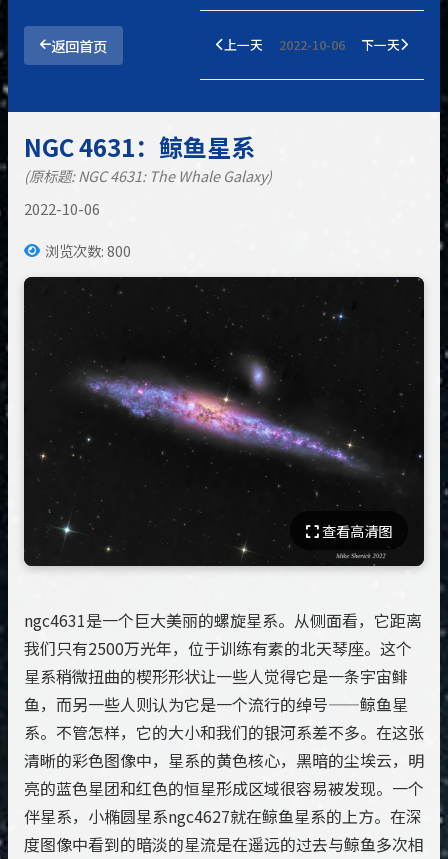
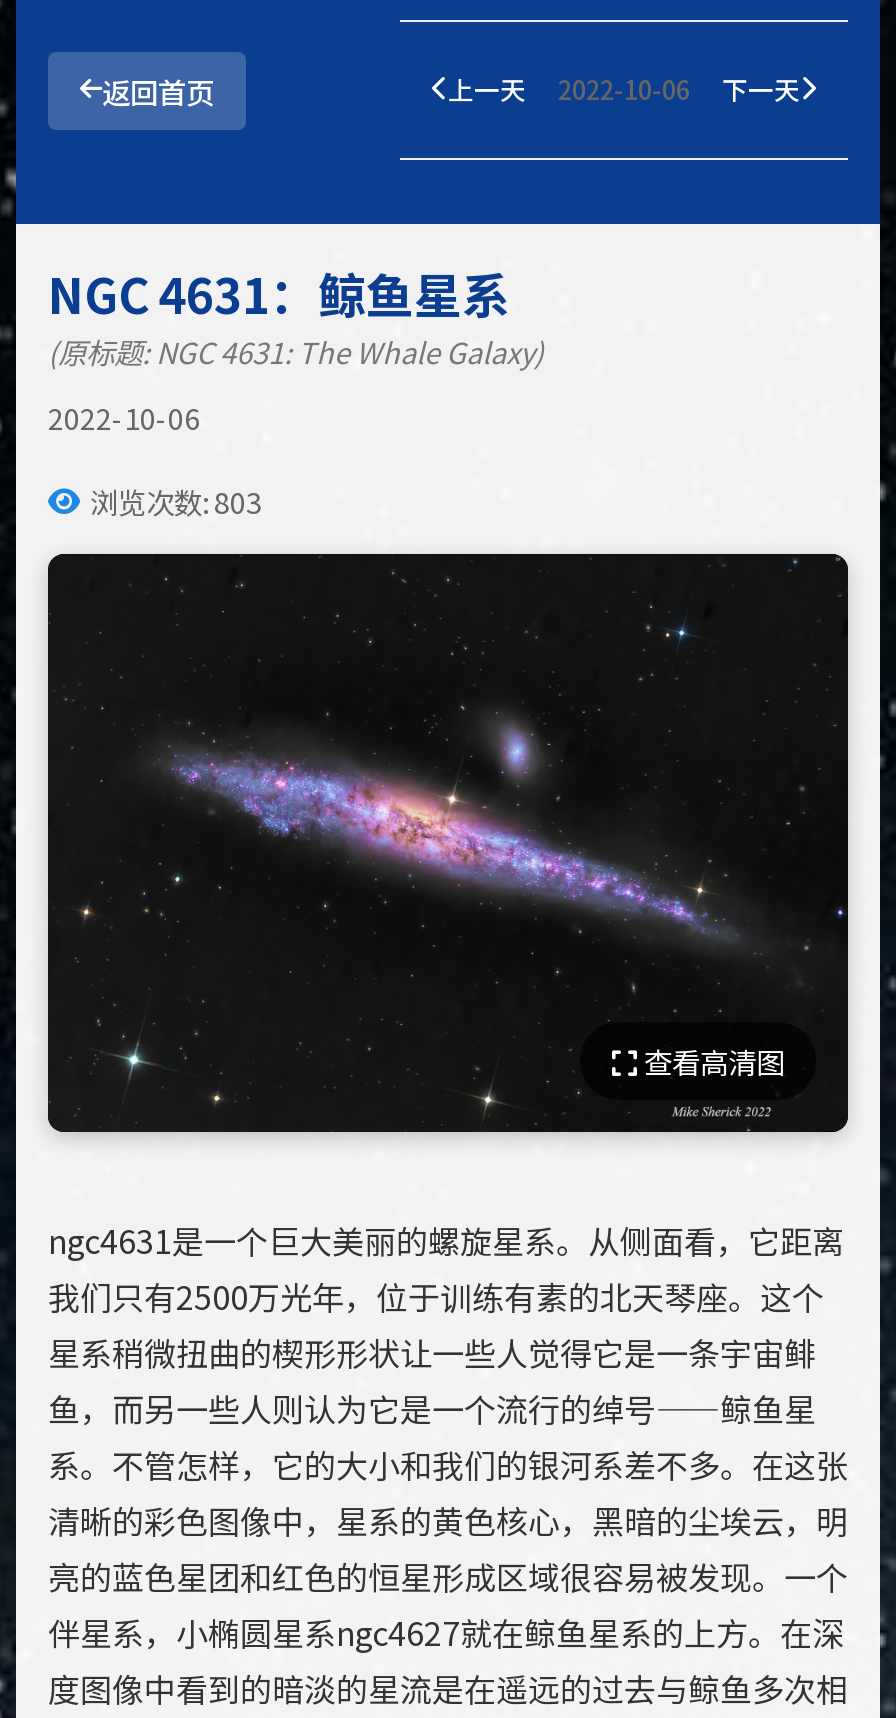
- 浏览次数: 800
+ 浏览次数: 803
